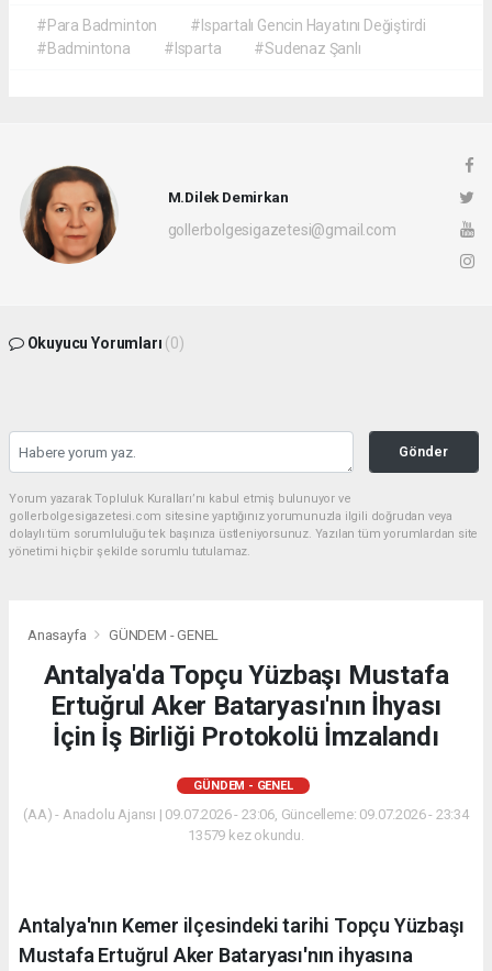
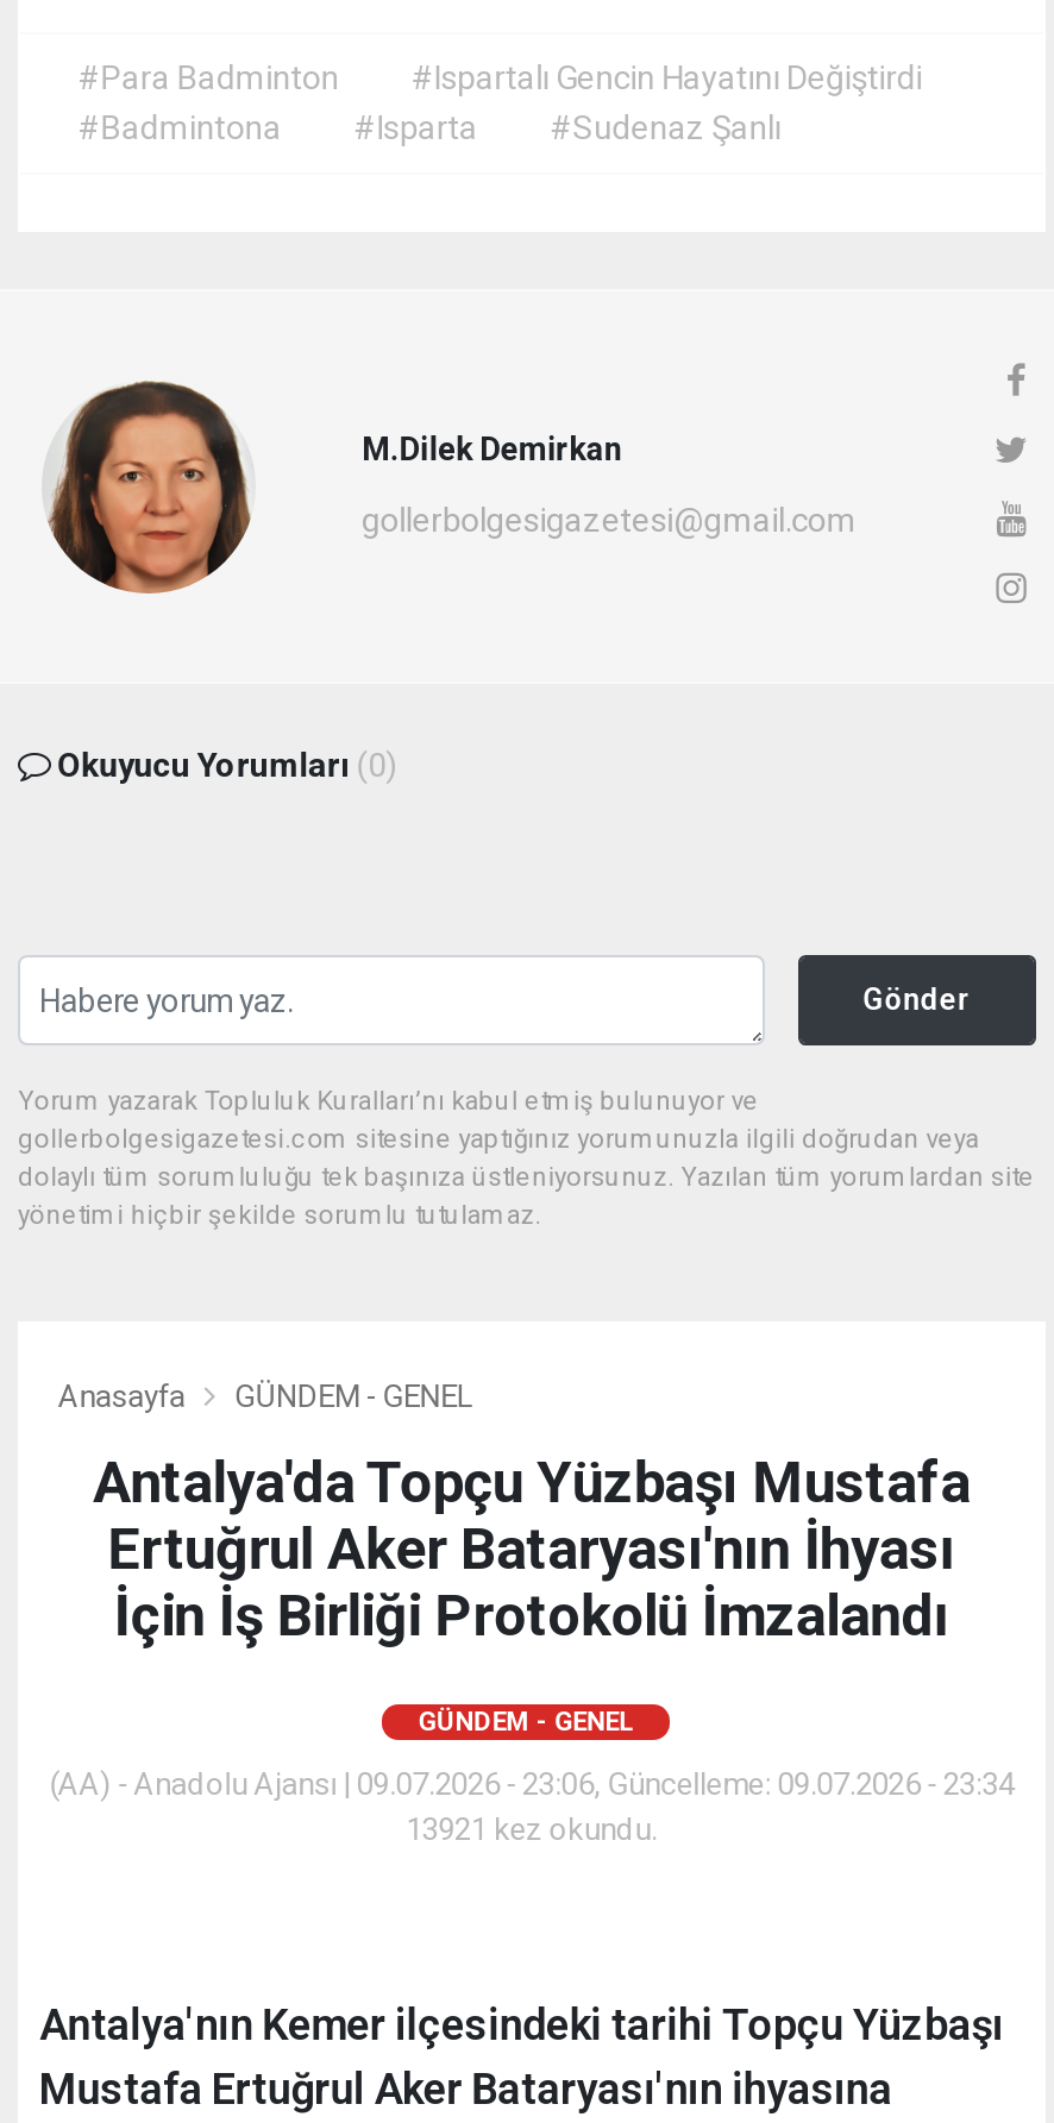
- 13579 kez okundu.
+ 13921 kez okundu.
